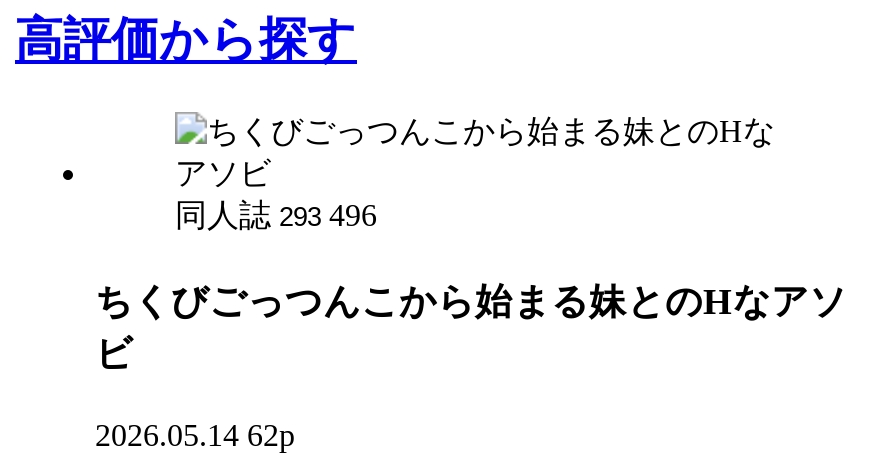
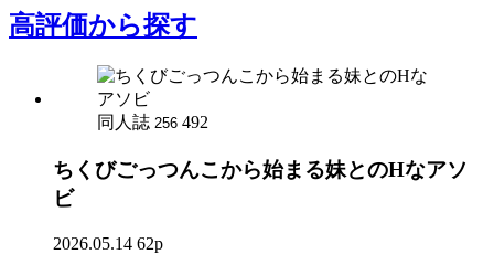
- 同人誌 293 496
+ 同人誌 256 492
